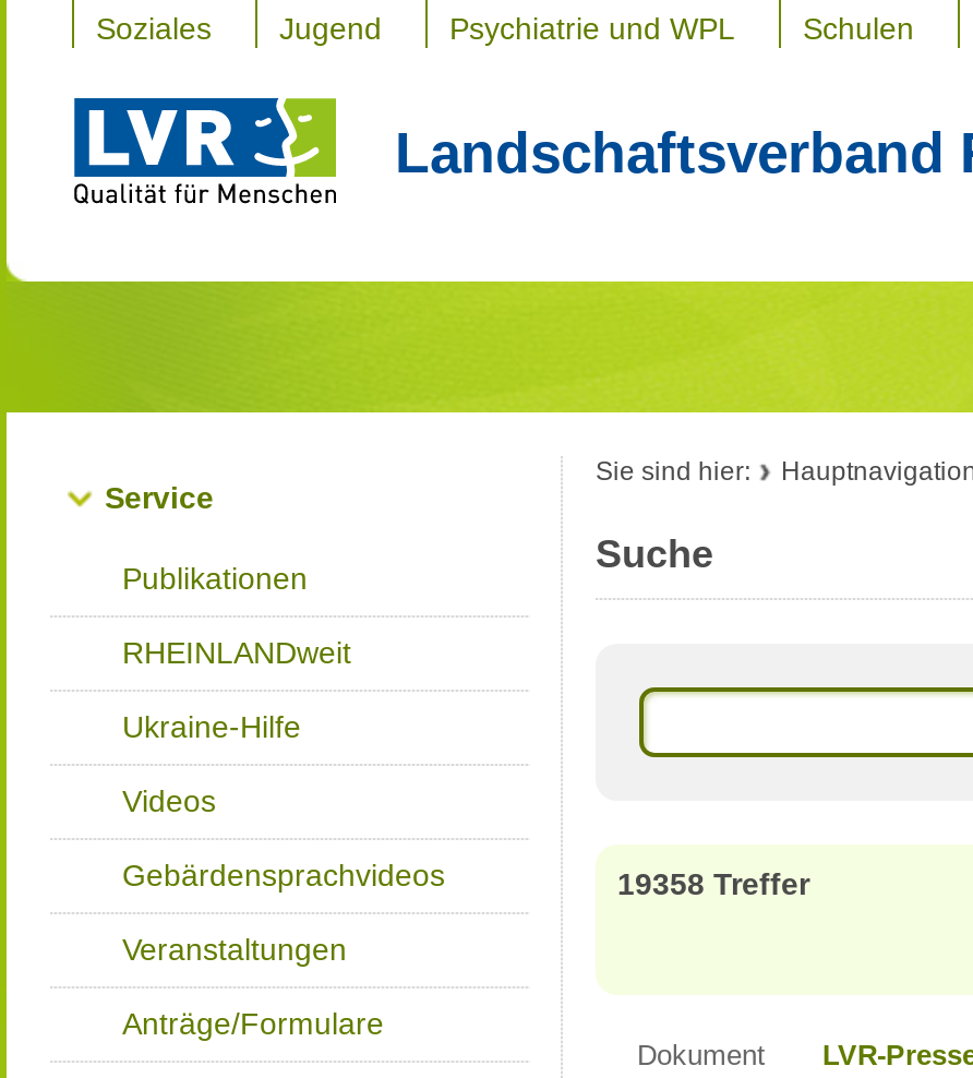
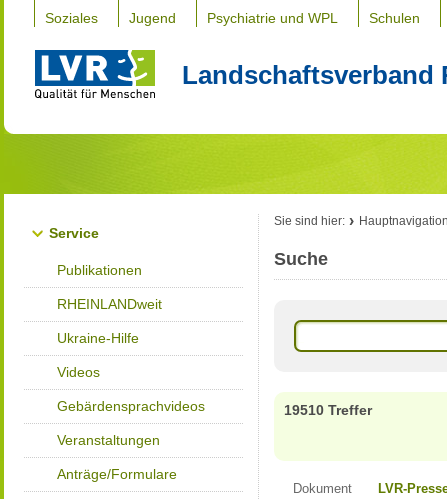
- 19358 Treffer
+ 19510 Treffer
